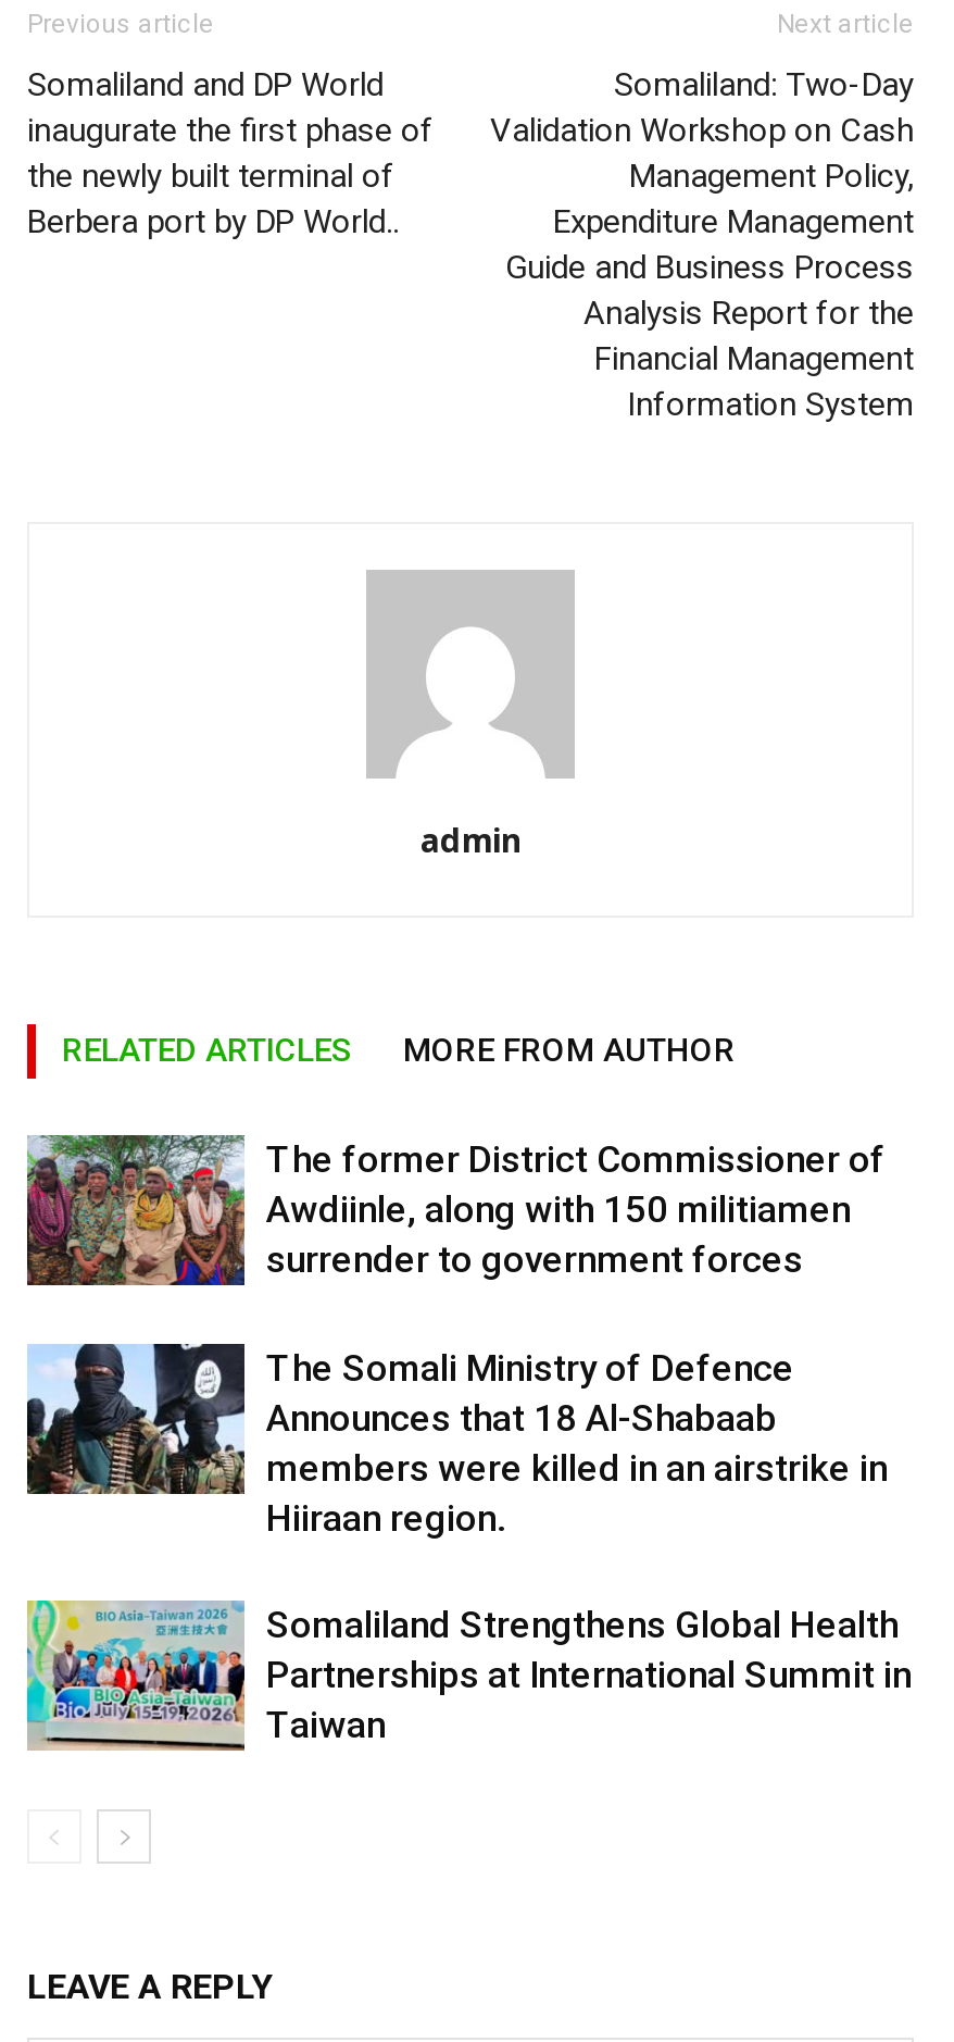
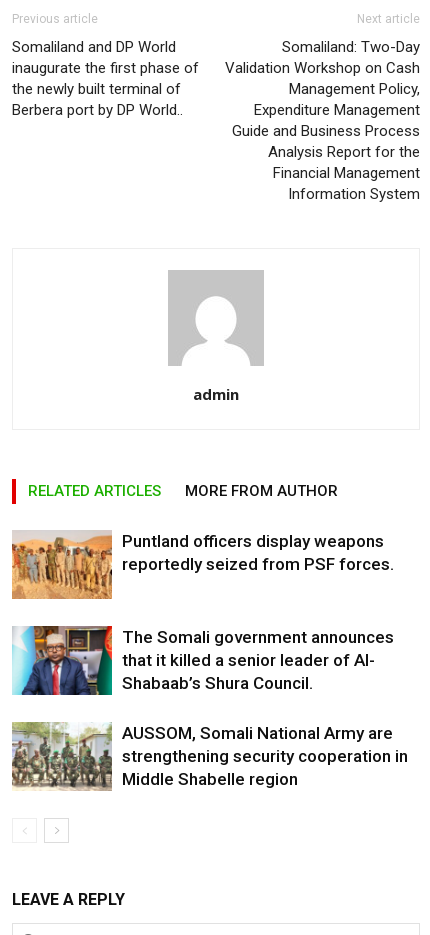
- [image]
- The former District Commissioner of
- Awdiinle, along with 150 militiamen
- surrender to government forces
+ [image]
+ Puntland officers display weapons
+ reportedly seized from PSF forces.

- [image]
- The Somali Ministry of Defence
- Announces that 18 Al-Shabaab
- members were killed in an airstrike in
- Hiiraan region.
+ [image]
+ The Somali government announces
+ that it killed a senior leader of Al-
+ Shabaab’s Shura Council.

- [image]
- Somaliland Strengthens Global Health
- Partnerships at International Summit in
- Taiwan
+ [image]
+ AUSSOM, Somali National Army are
+ strengthening security cooperation in
+ Middle Shabelle region
